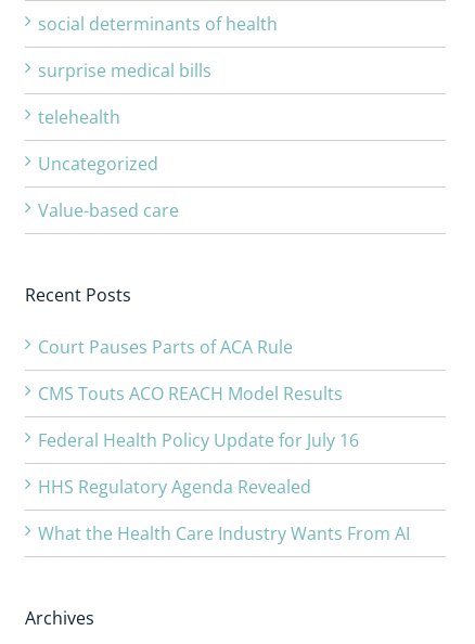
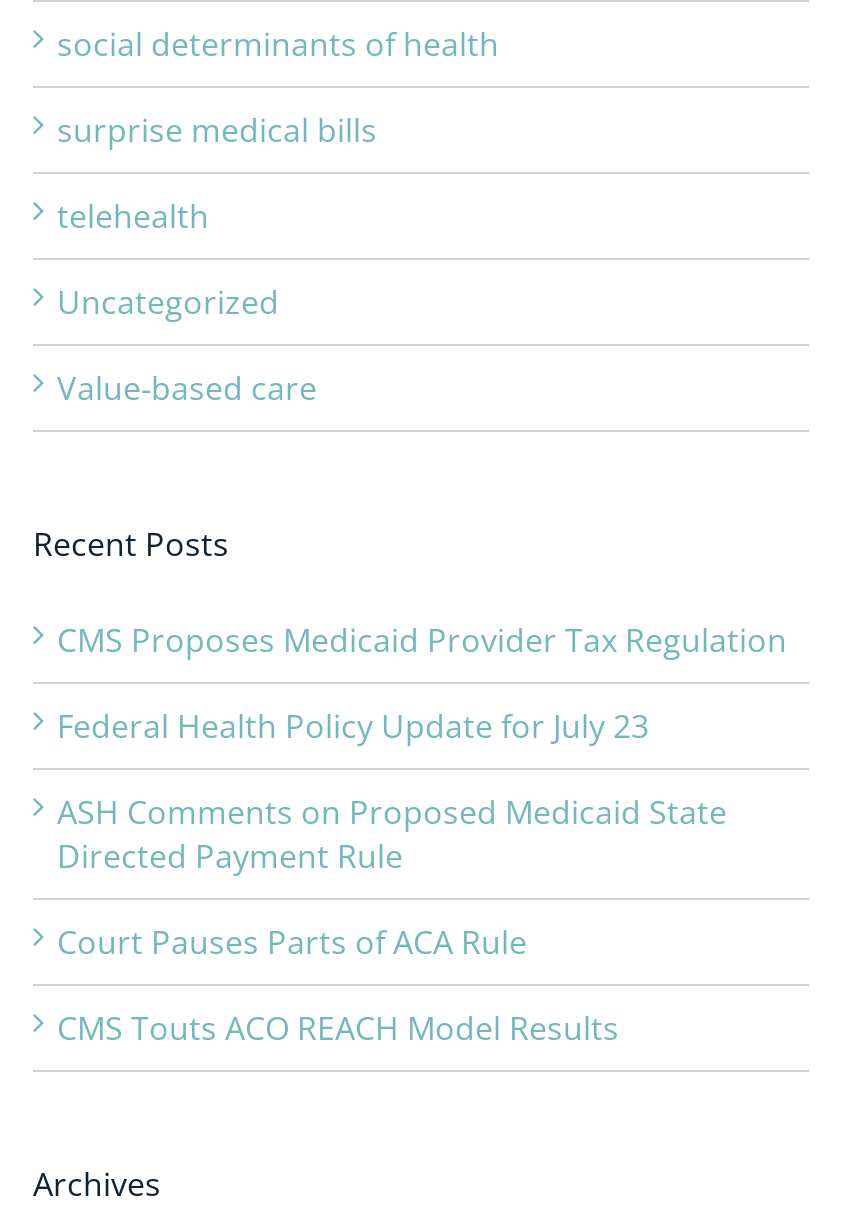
+ CMS Proposes Medicaid Provider Tax Regulation
+ Federal Health Policy Update for July 23
+ ASH Comments on Proposed Medicaid State
+ Directed Payment Rule

moved down: Court Pauses Parts of ACA Rule | CMS Touts ACO REACH Model Results

- Federal Health Policy Update for July 16
- HHS Regulatory Agenda Revealed
- What the Health Care Industry Wants From AI
